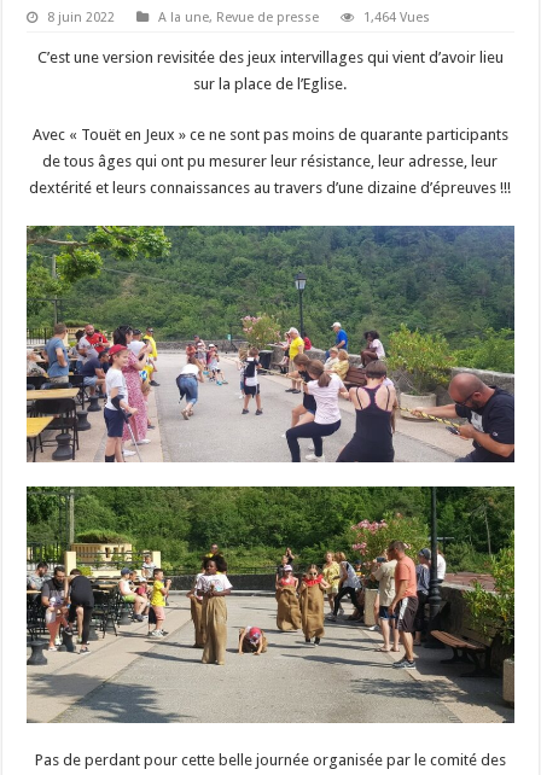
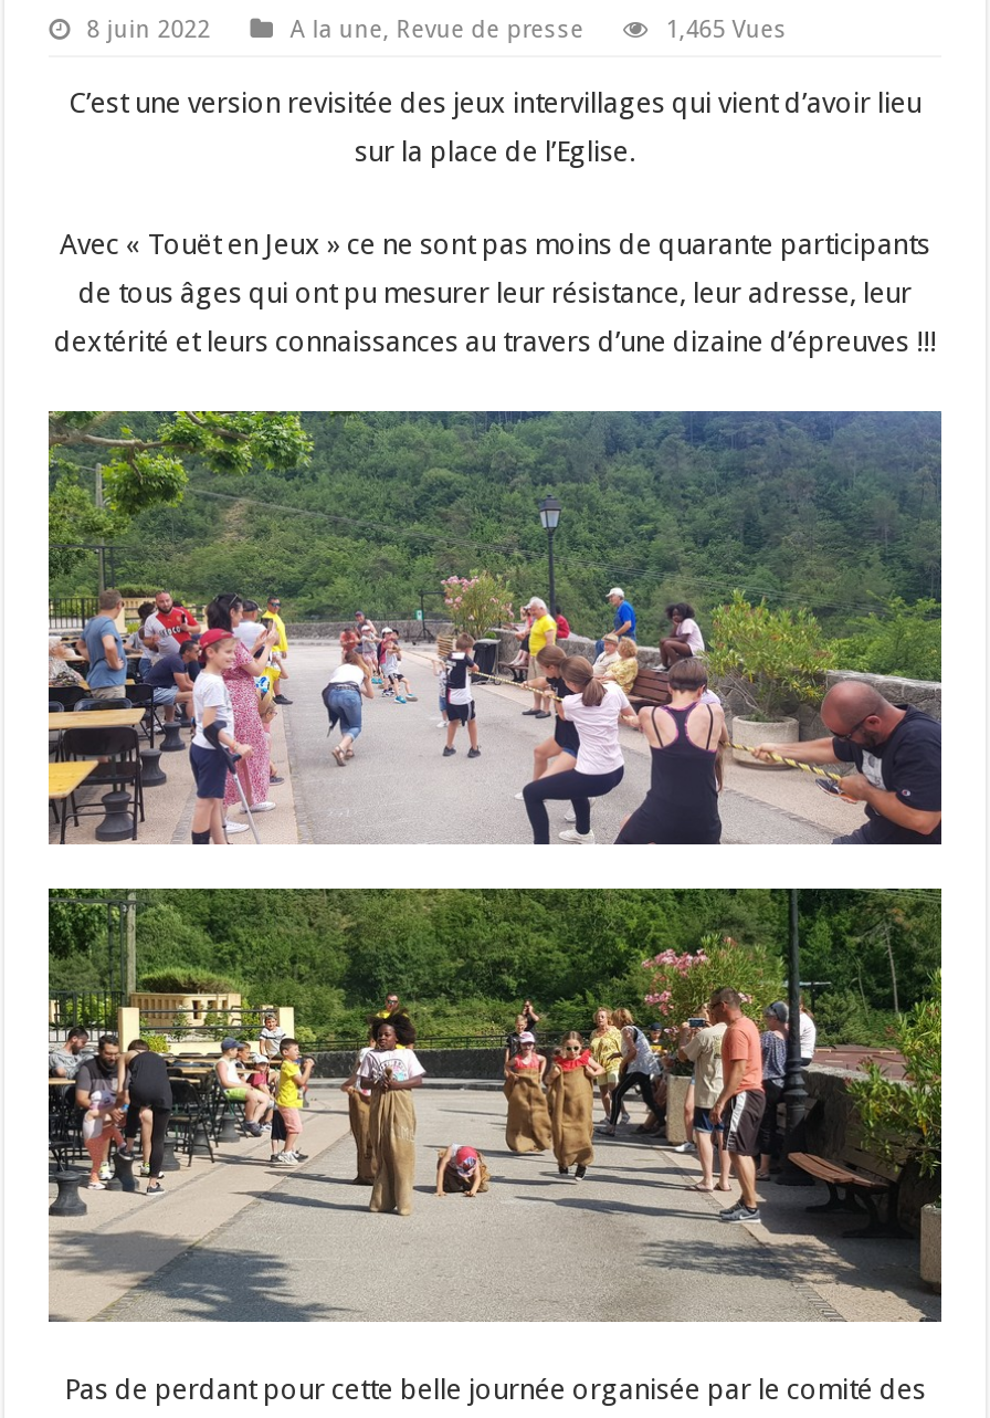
- 1,464 Vues
+ 1,465 Vues
